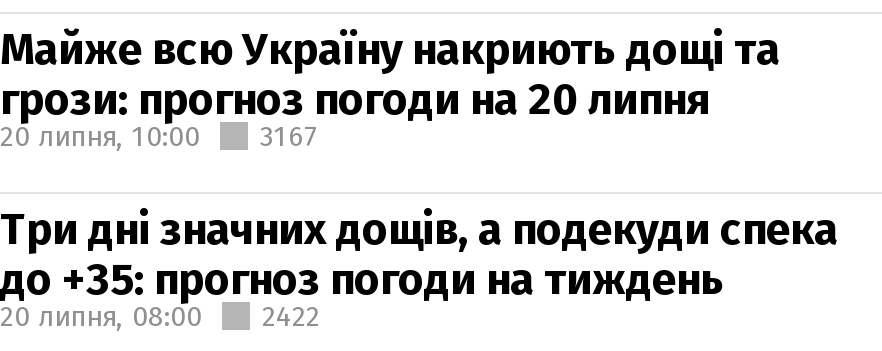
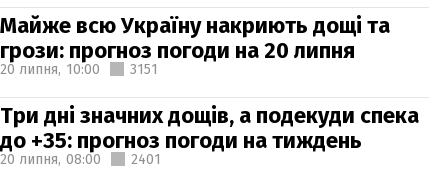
- 20 липня, 10:00 3167
+ 20 липня, 10:00 3151

- 20 липня, 08:00 2422
+ 20 липня, 08:00 2401
